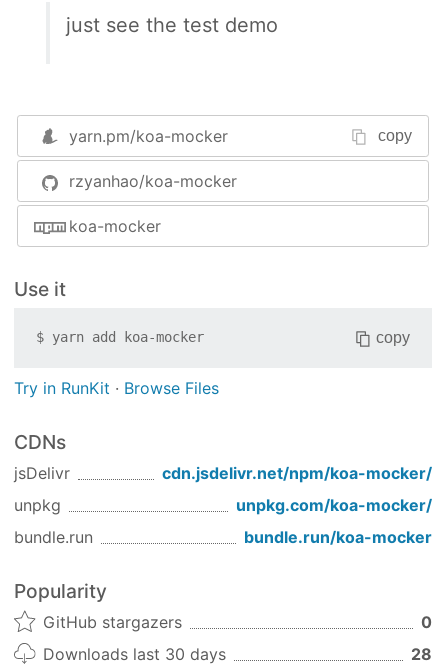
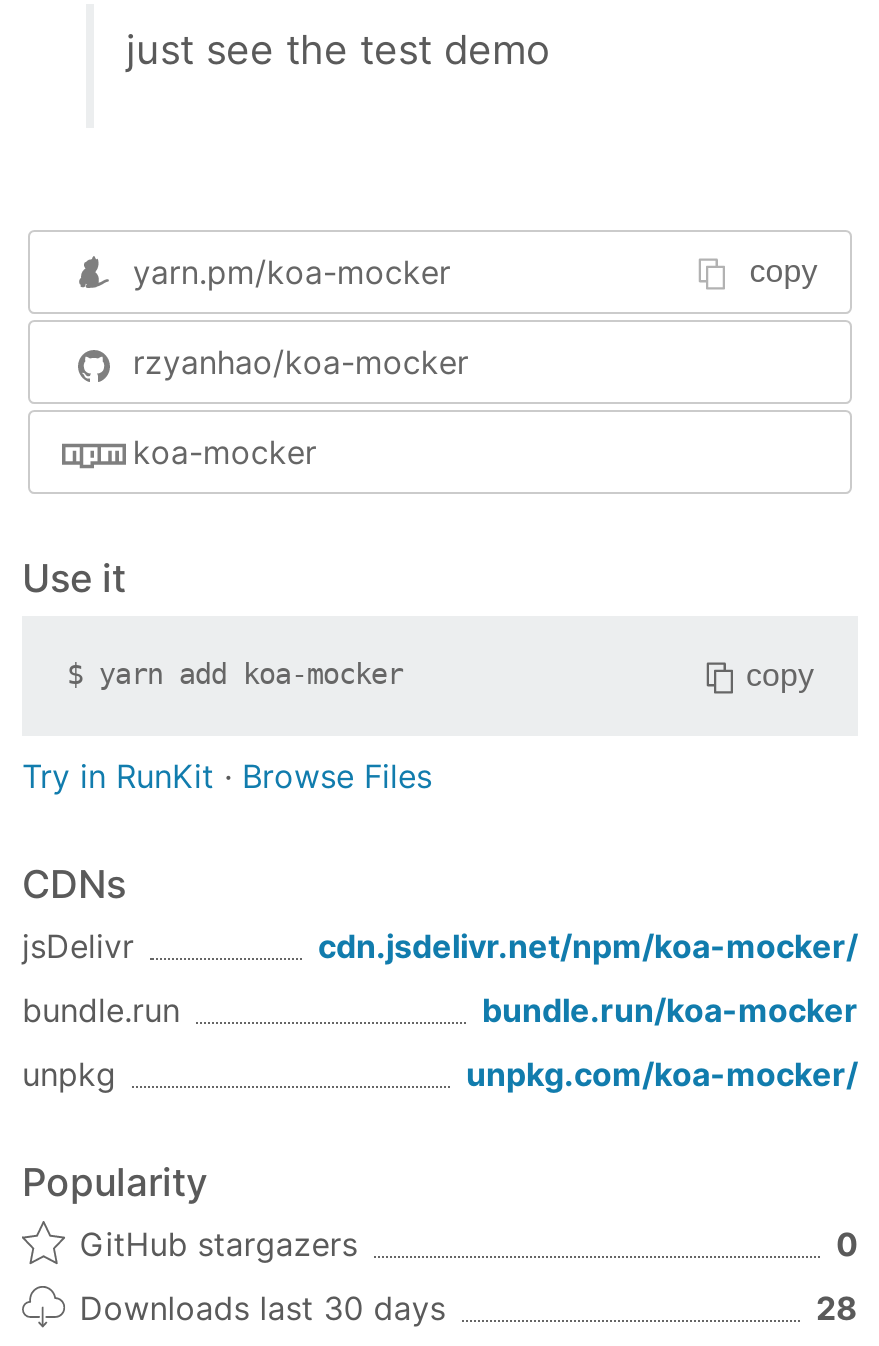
moved down: unpkg | unpkg.com/koa-mocker/

moved up: bundle.run | bundle.run/koa-mocker
